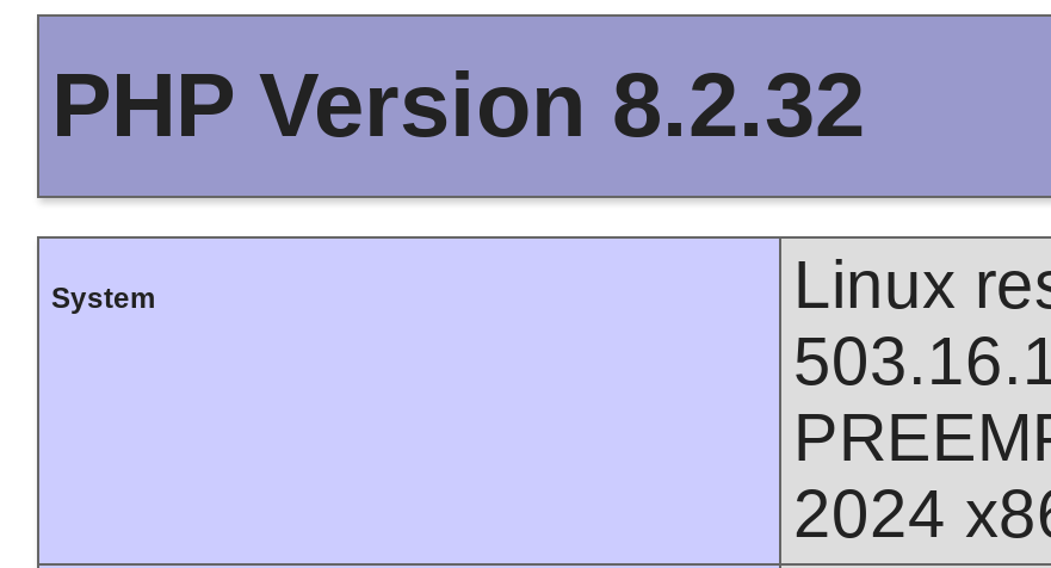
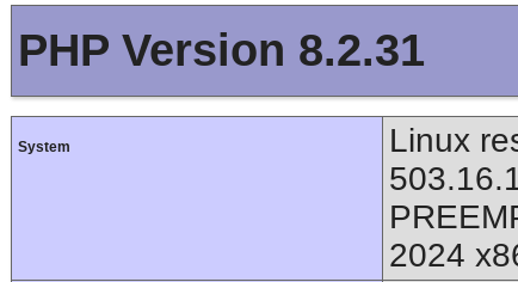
- PHP Version 8.2.32
+ PHP Version 8.2.31
